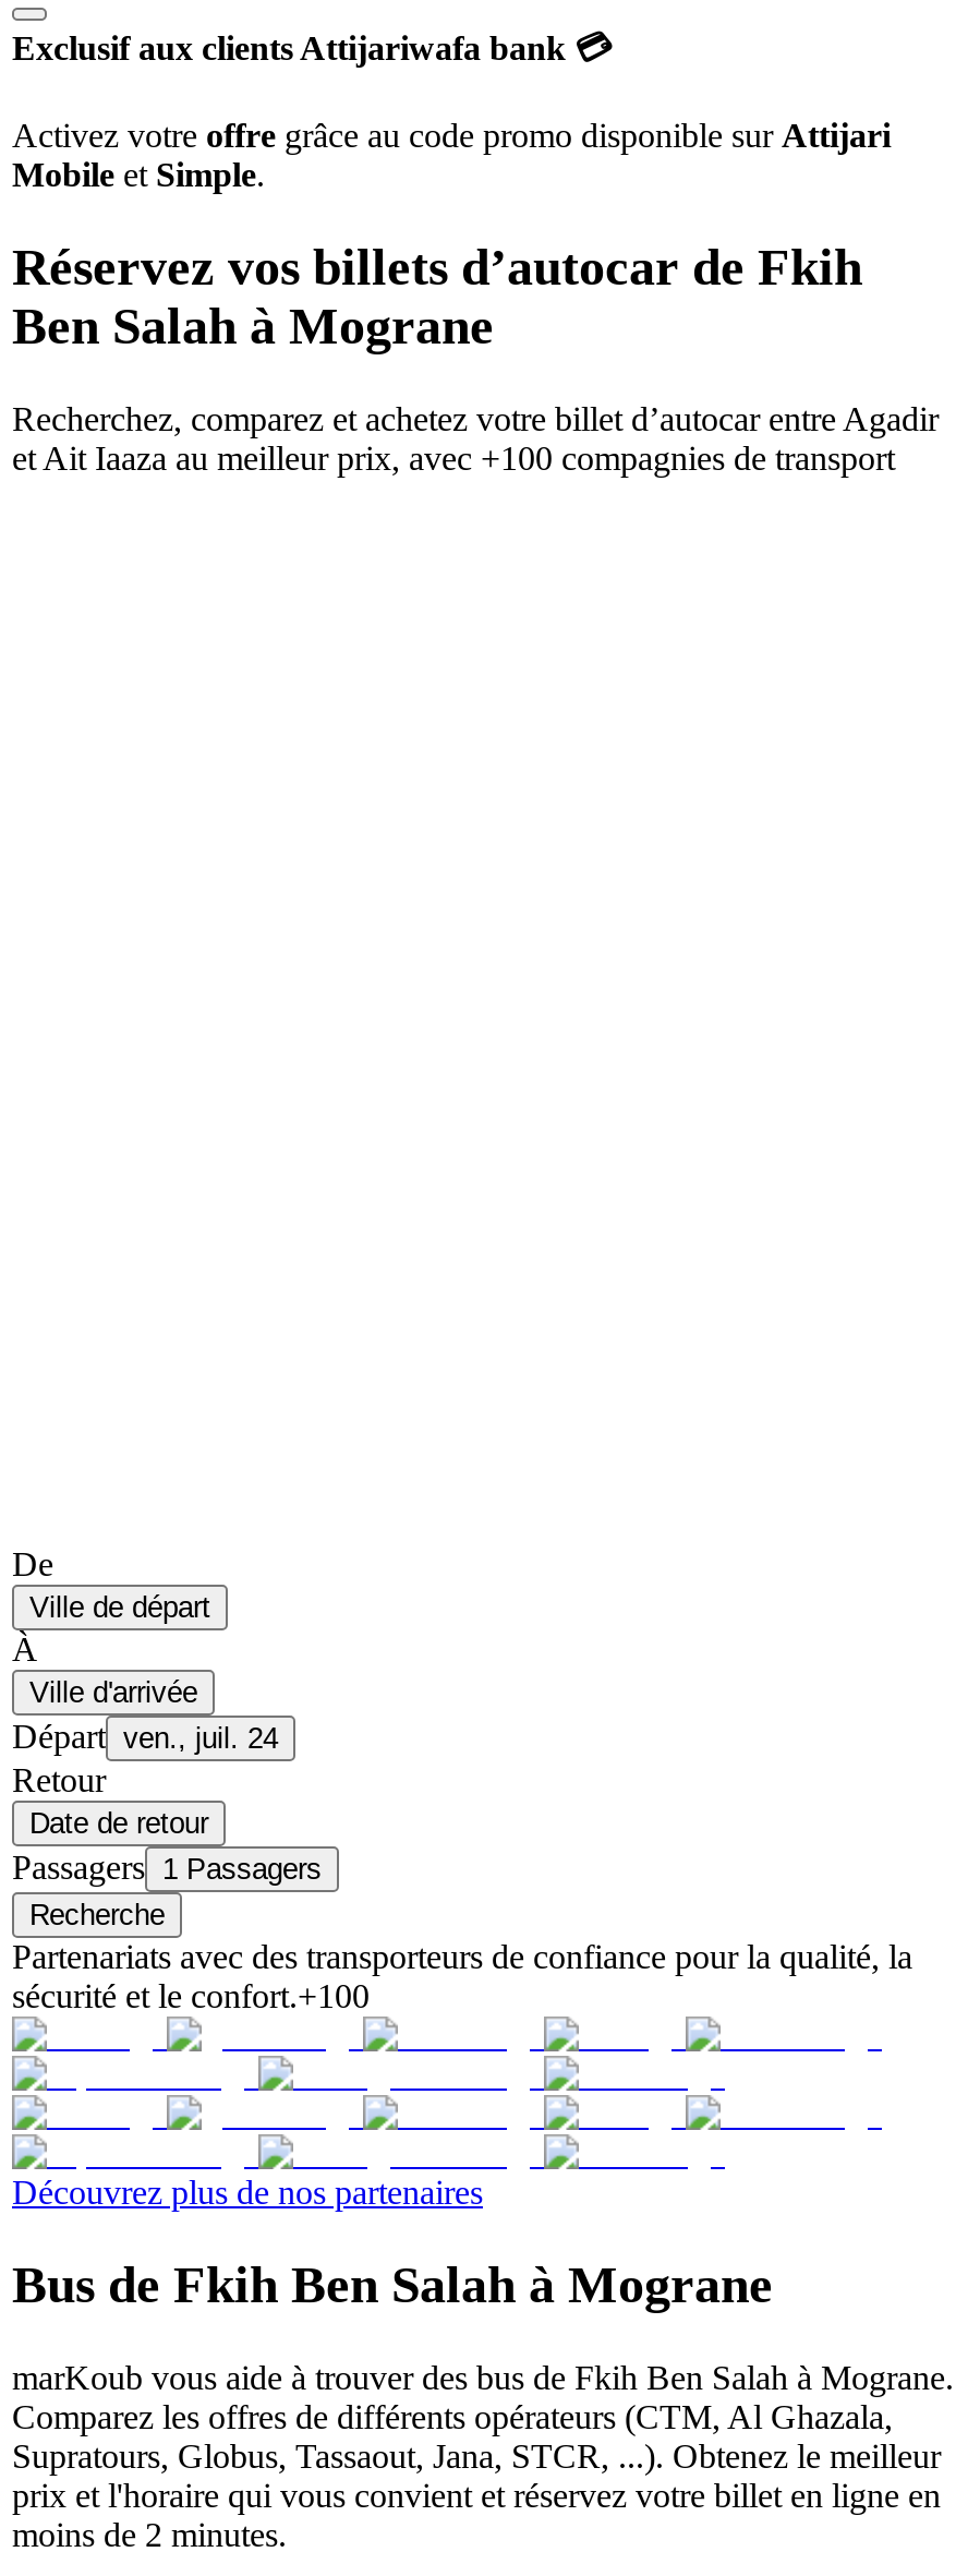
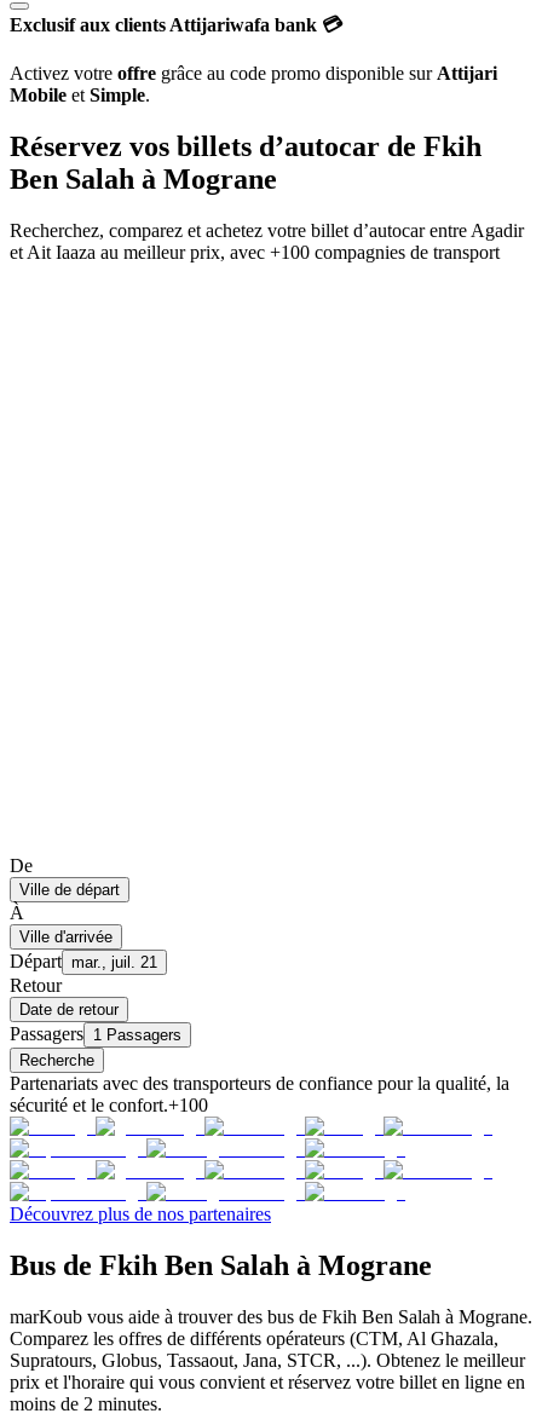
- Départ ven., juil. 24
+ Départ mar., juil. 21
